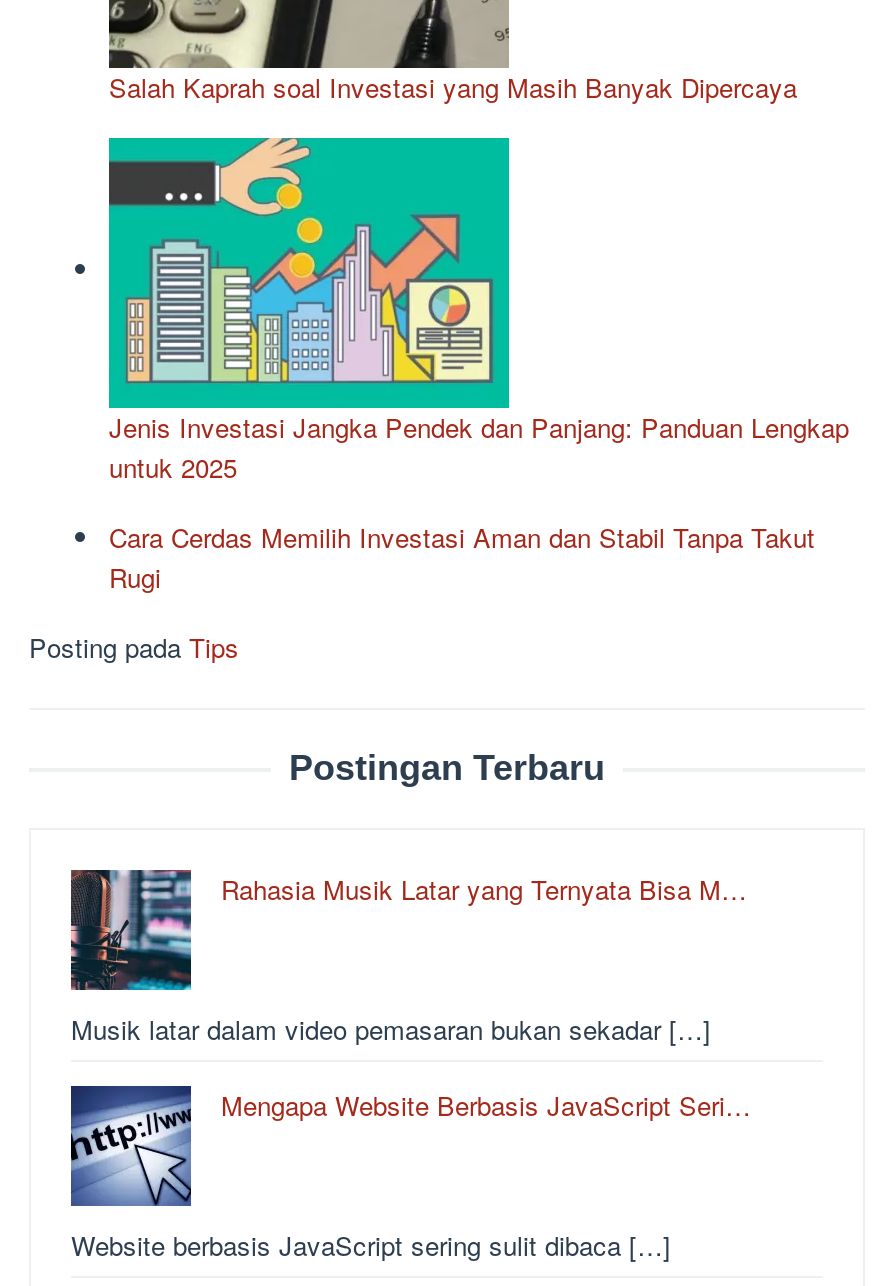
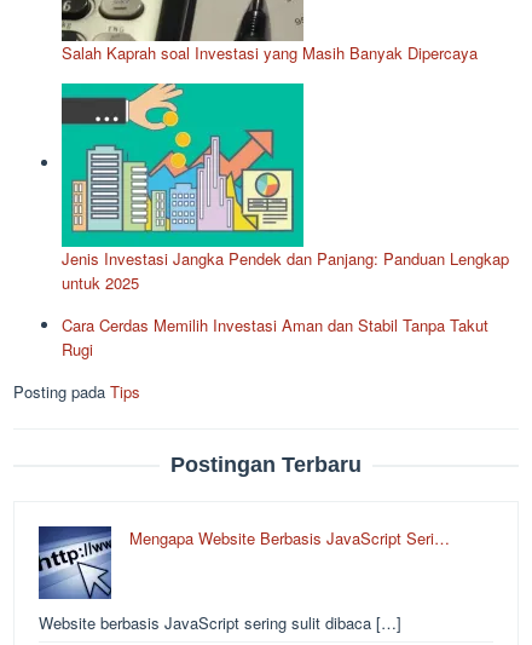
- [image]
- Musik latar dalam video pemasaran bukan sekadar […]

- Rahasia Musik Latar yang Ternyata Bisa M…
